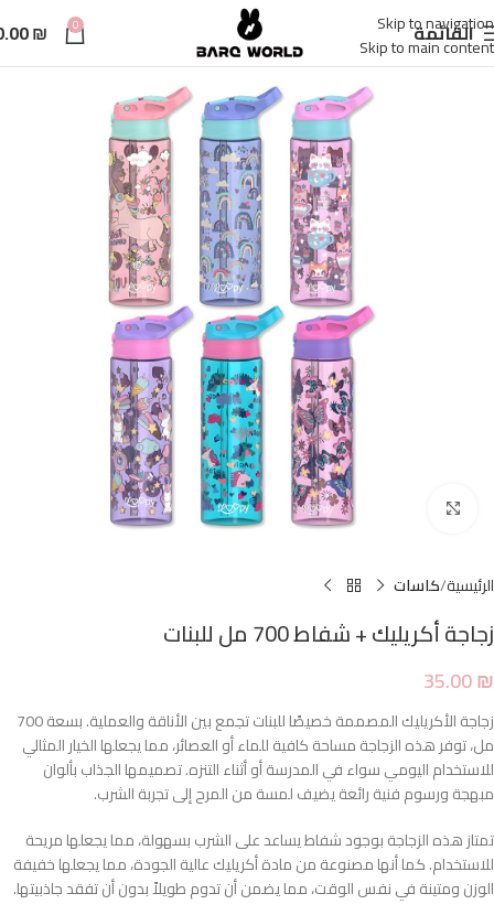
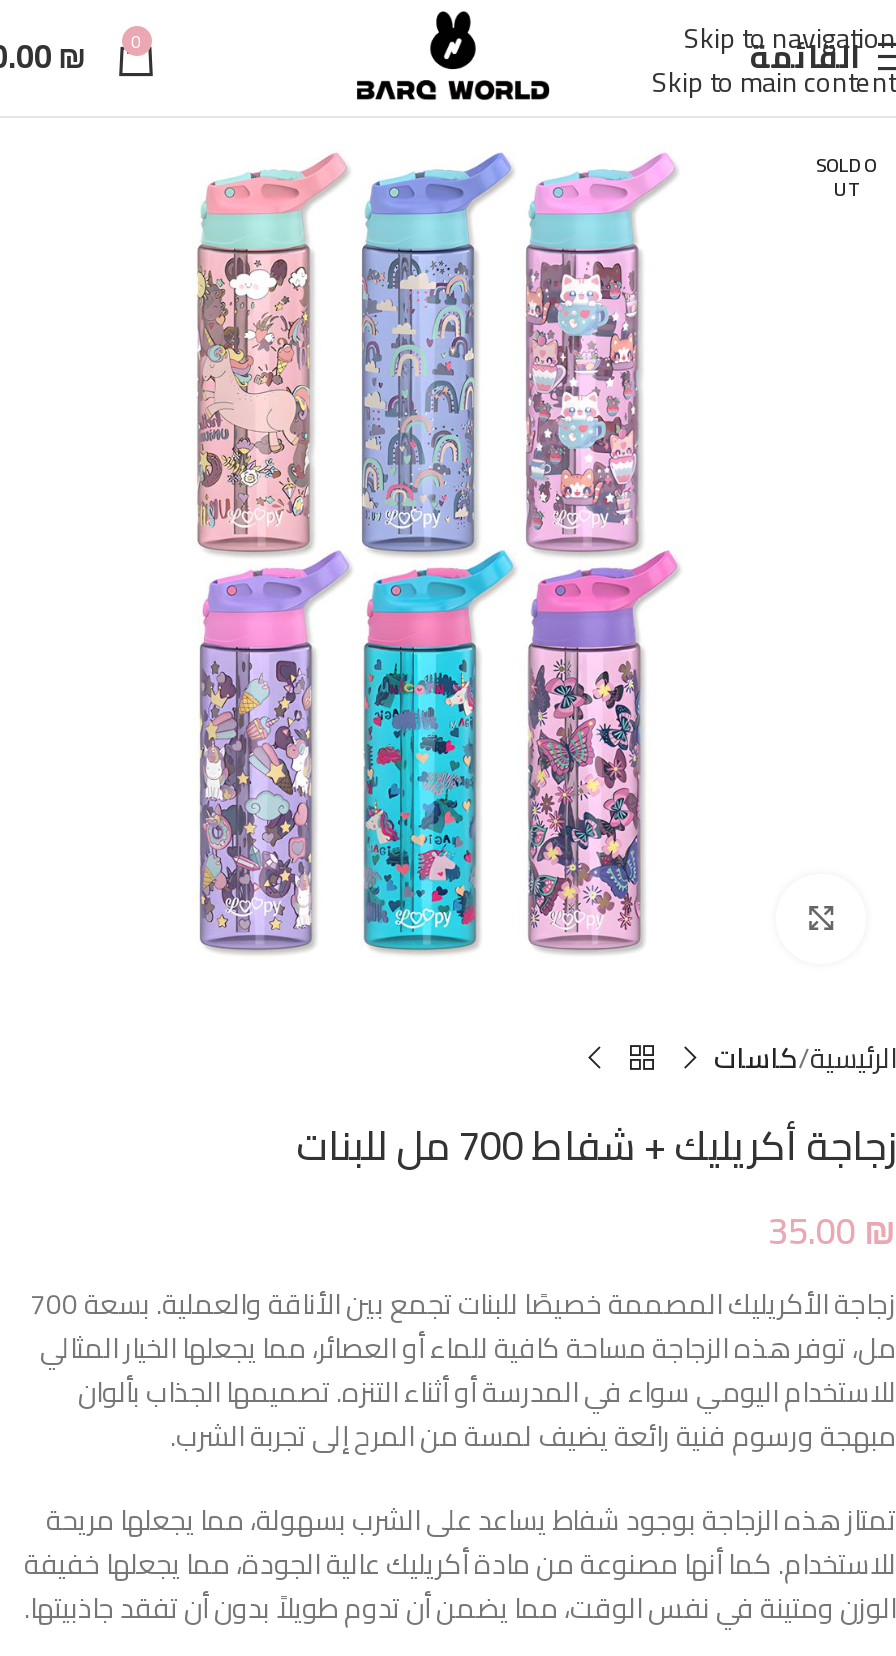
+ SOLD O
+ UT
